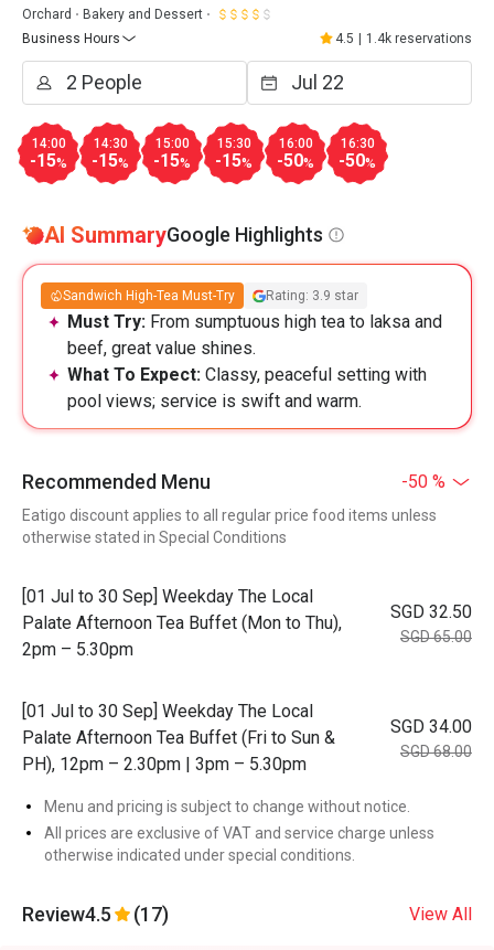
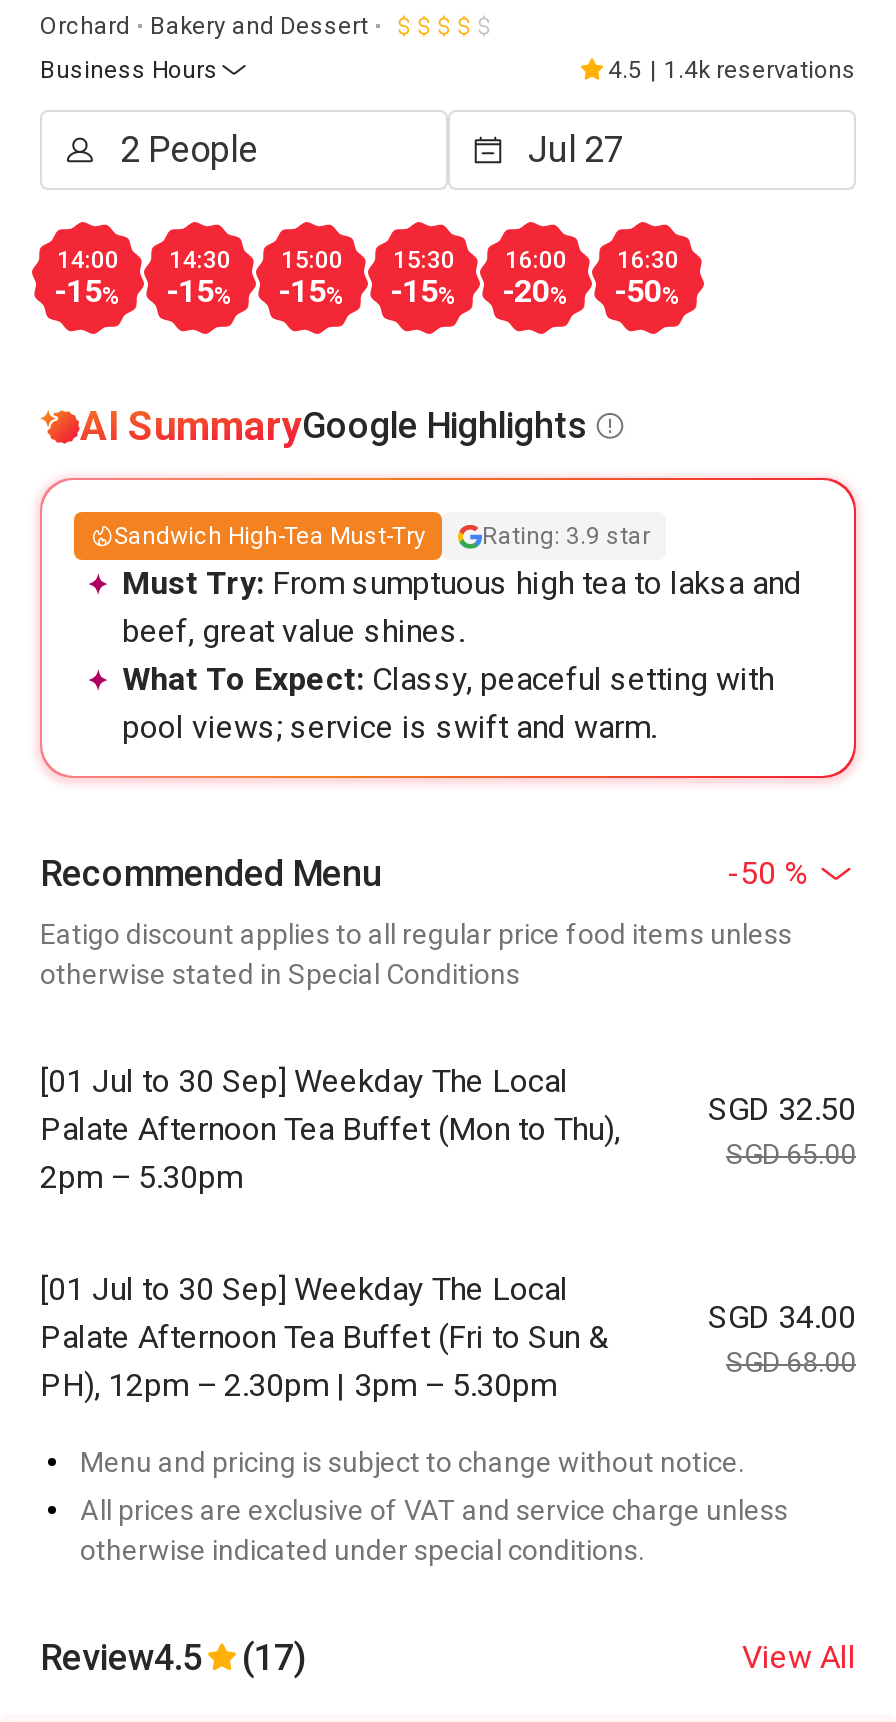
- -15% -15% -15% -15% -50% -50%
+ -15% -15% -15% -15% -20% -50%
